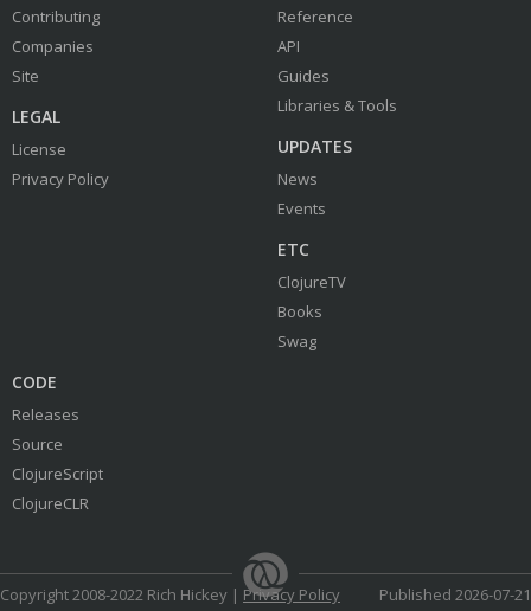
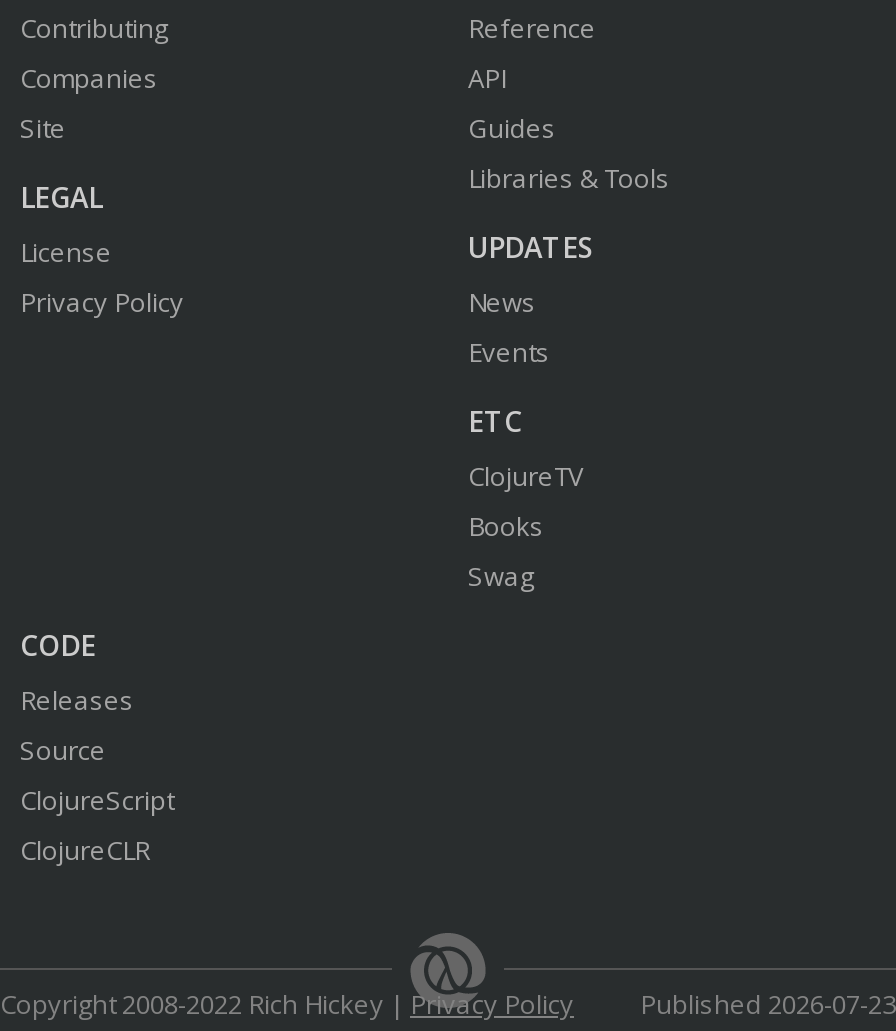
- Published 2026-07-21
+ Published 2026-07-23
